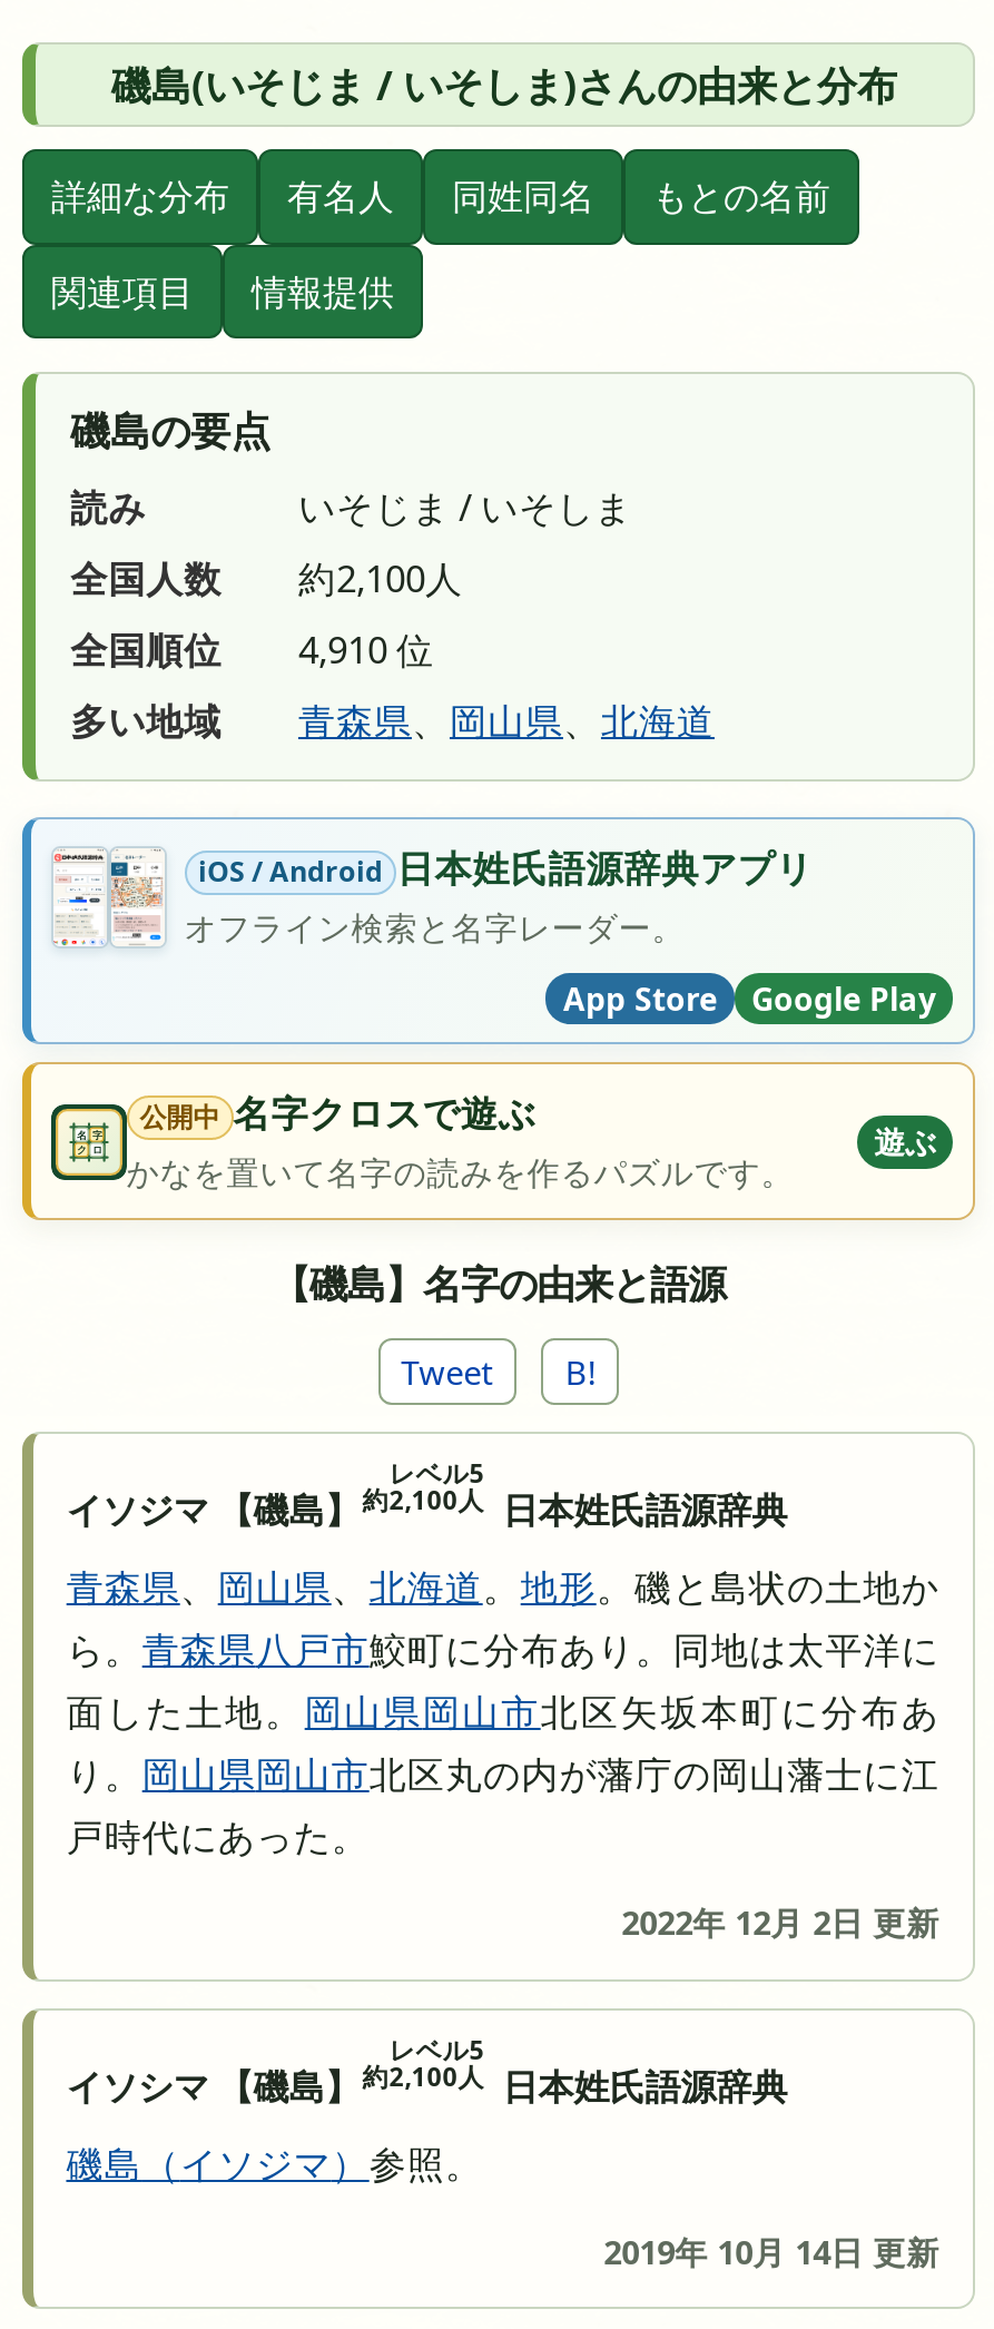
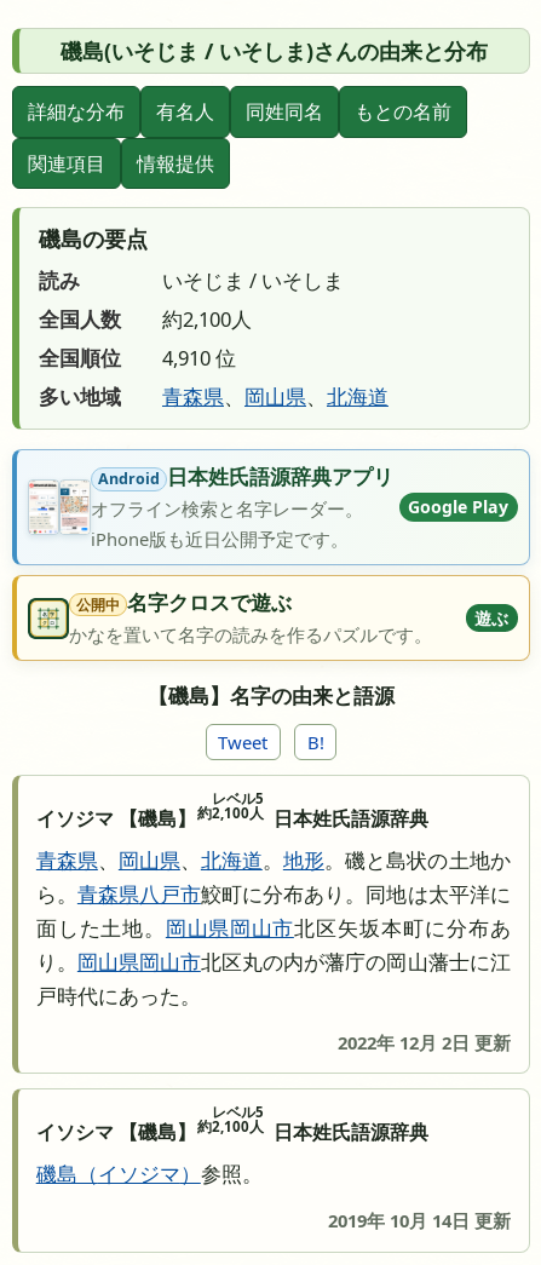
- [image]
- iOS / Android 日本姓氏語源辞典アプリ
+ [image]
+ Android 日本姓氏語源辞典アプリ

- App Store
+ iPhone版も近日公開予定です。

moved up: Google Play
